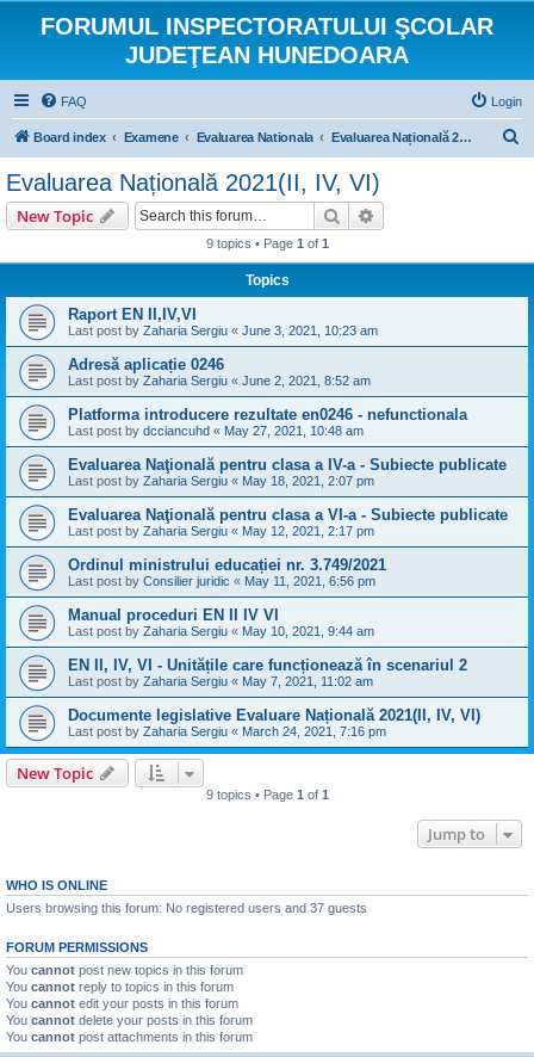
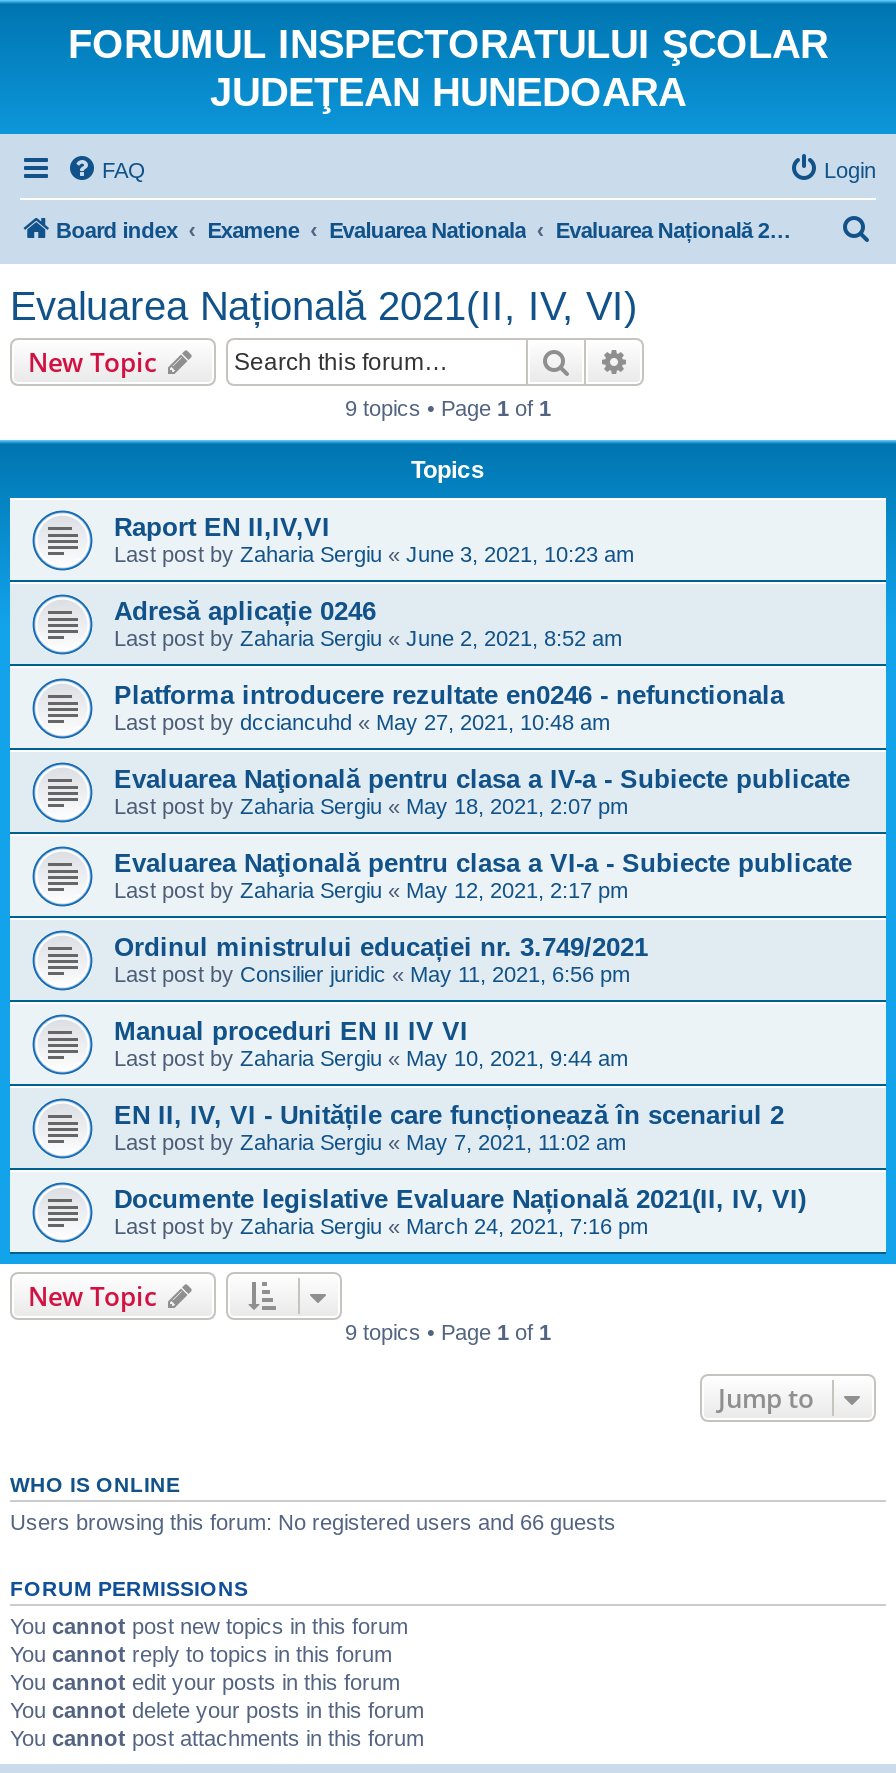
- Users browsing this forum: No registered users and 37 guests
+ Users browsing this forum: No registered users and 66 guests
